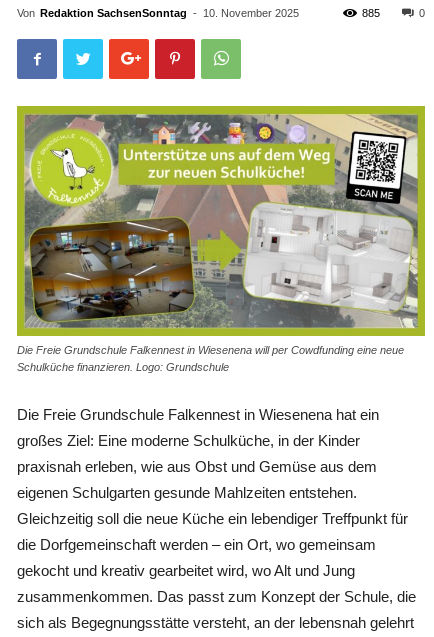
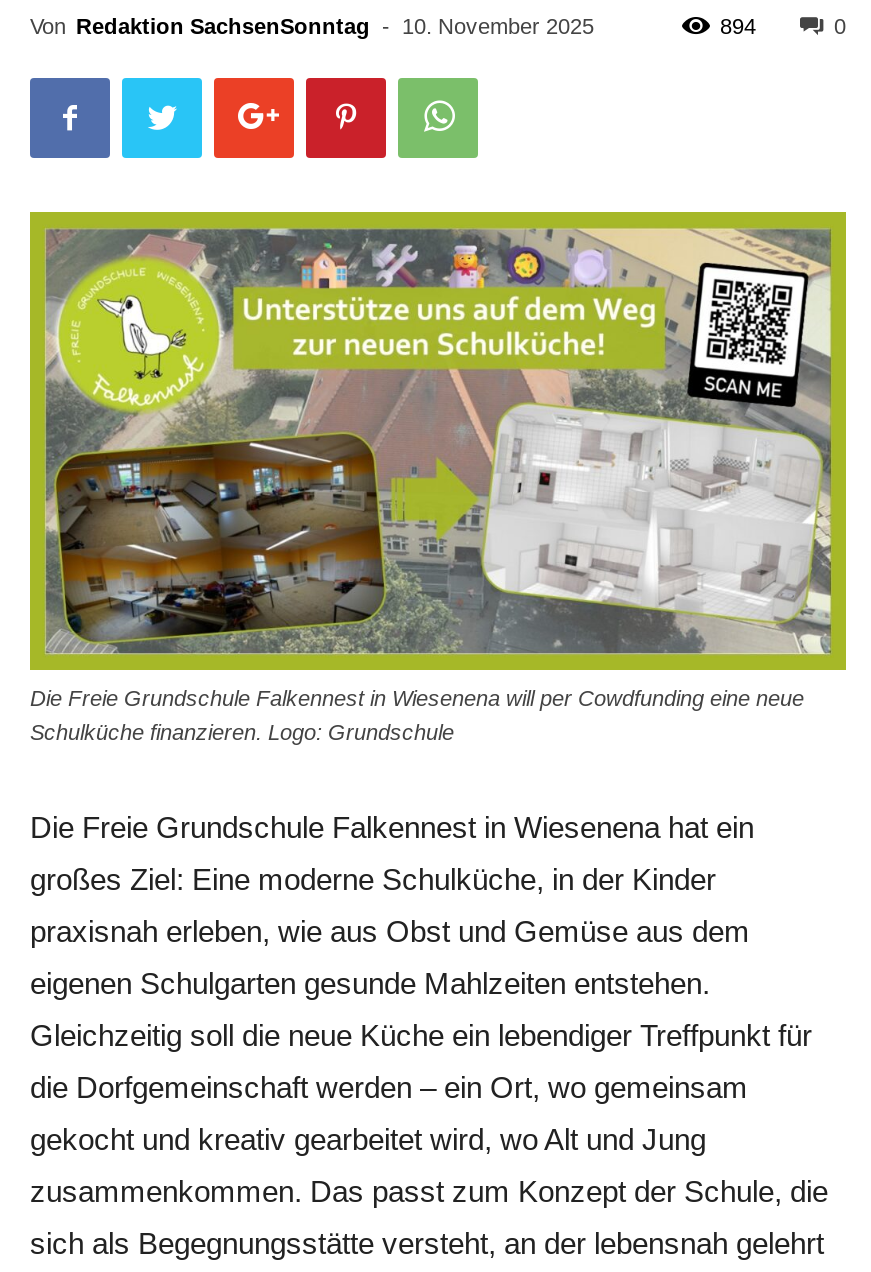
- 885
+ 894
